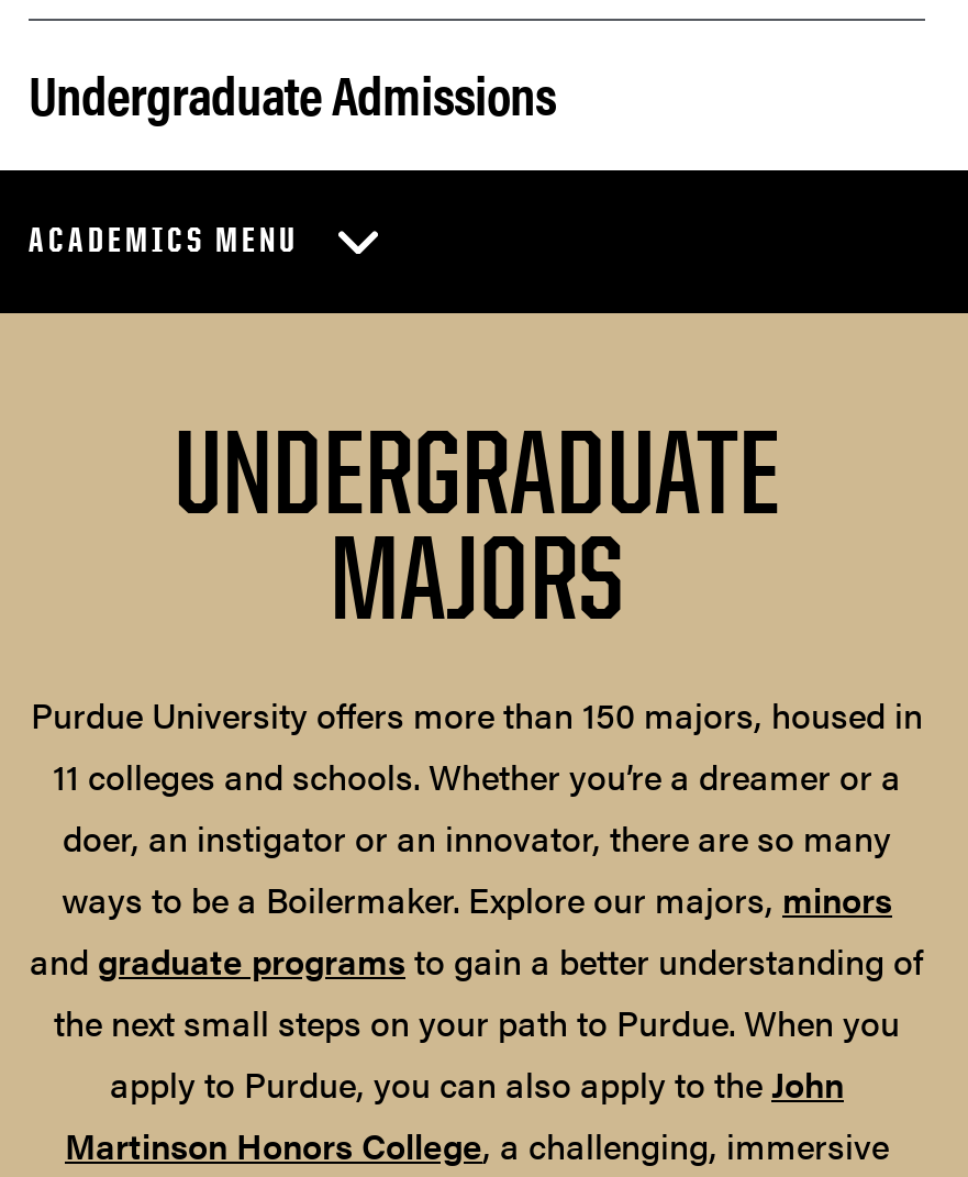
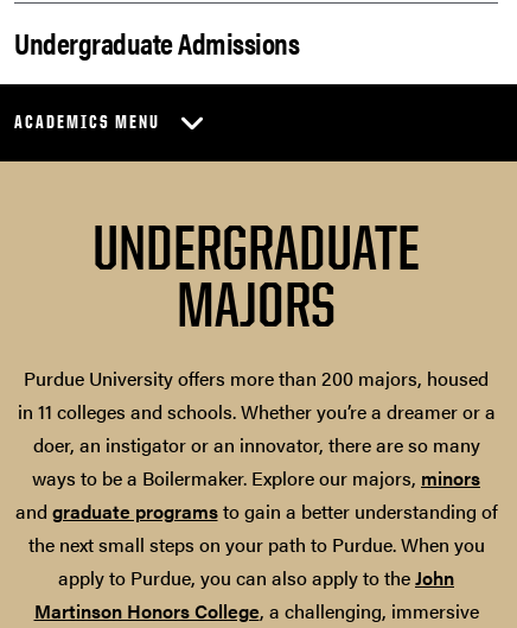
- Purdue University offers more than 150 majors, housed in
- 11 colleges and schools. Whether you’re a dreamer or a
+ Purdue University offers more than 200 majors, housed
+ in 11 colleges and schools. Whether you’re a dreamer or a
